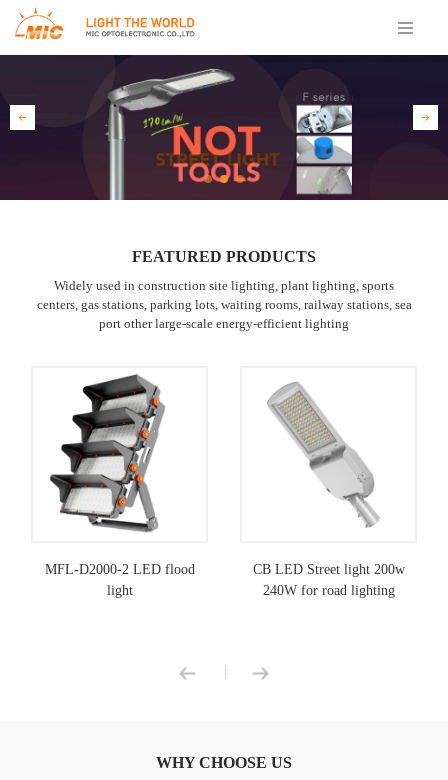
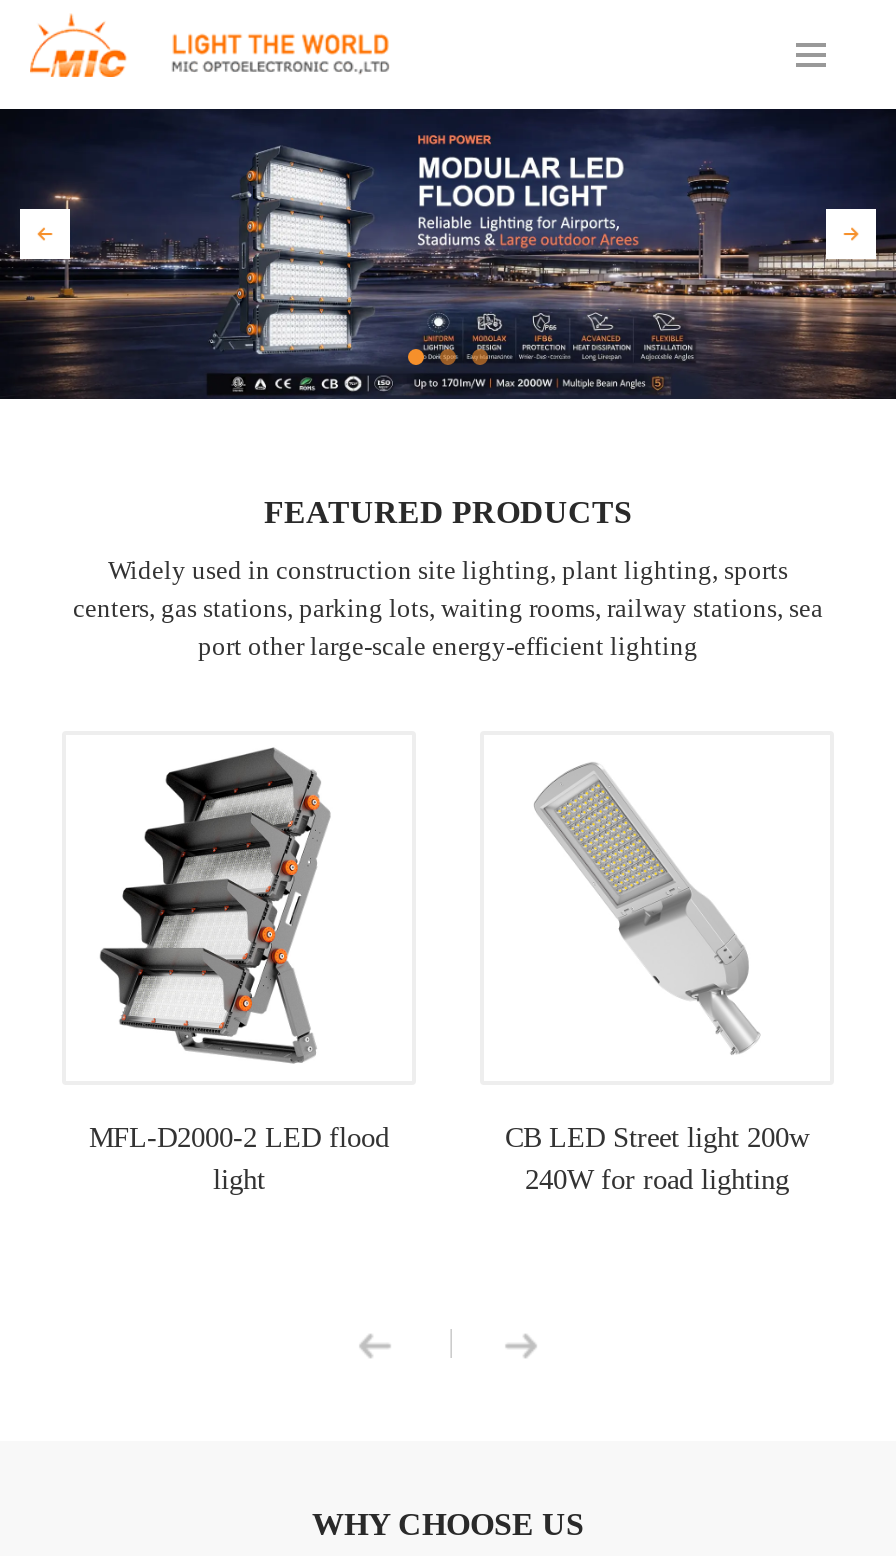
- [image]
+ [image]
